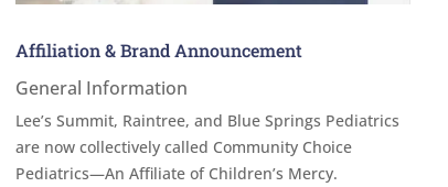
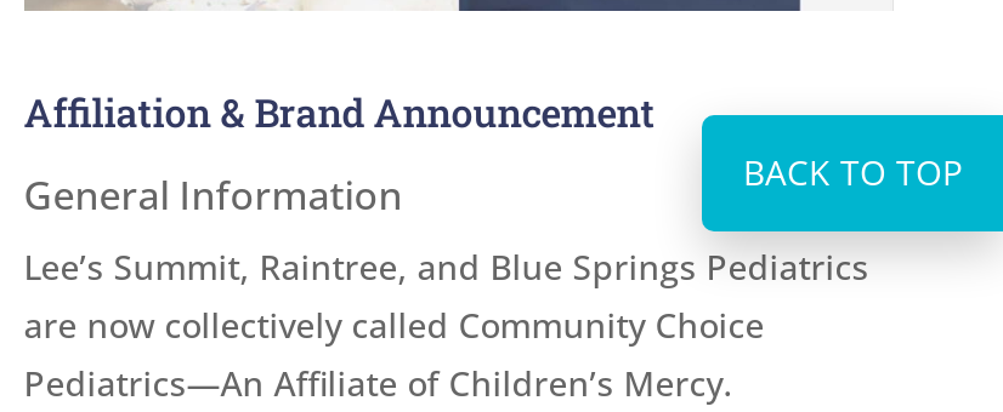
+ [image]
